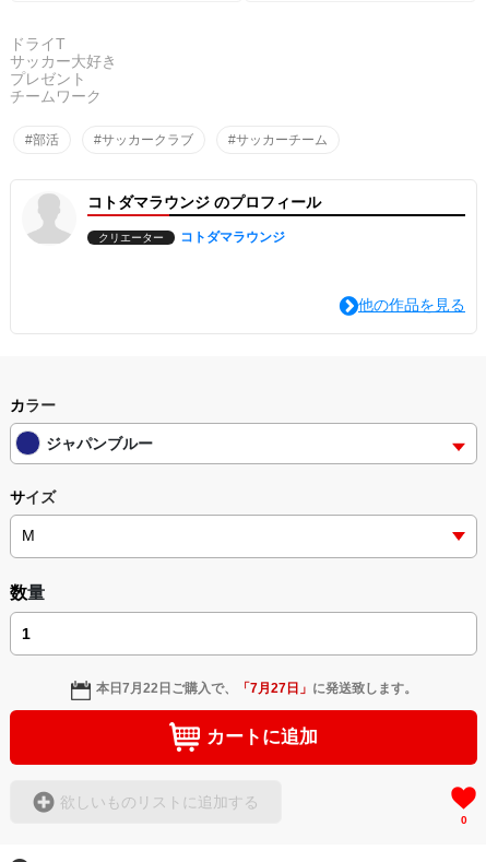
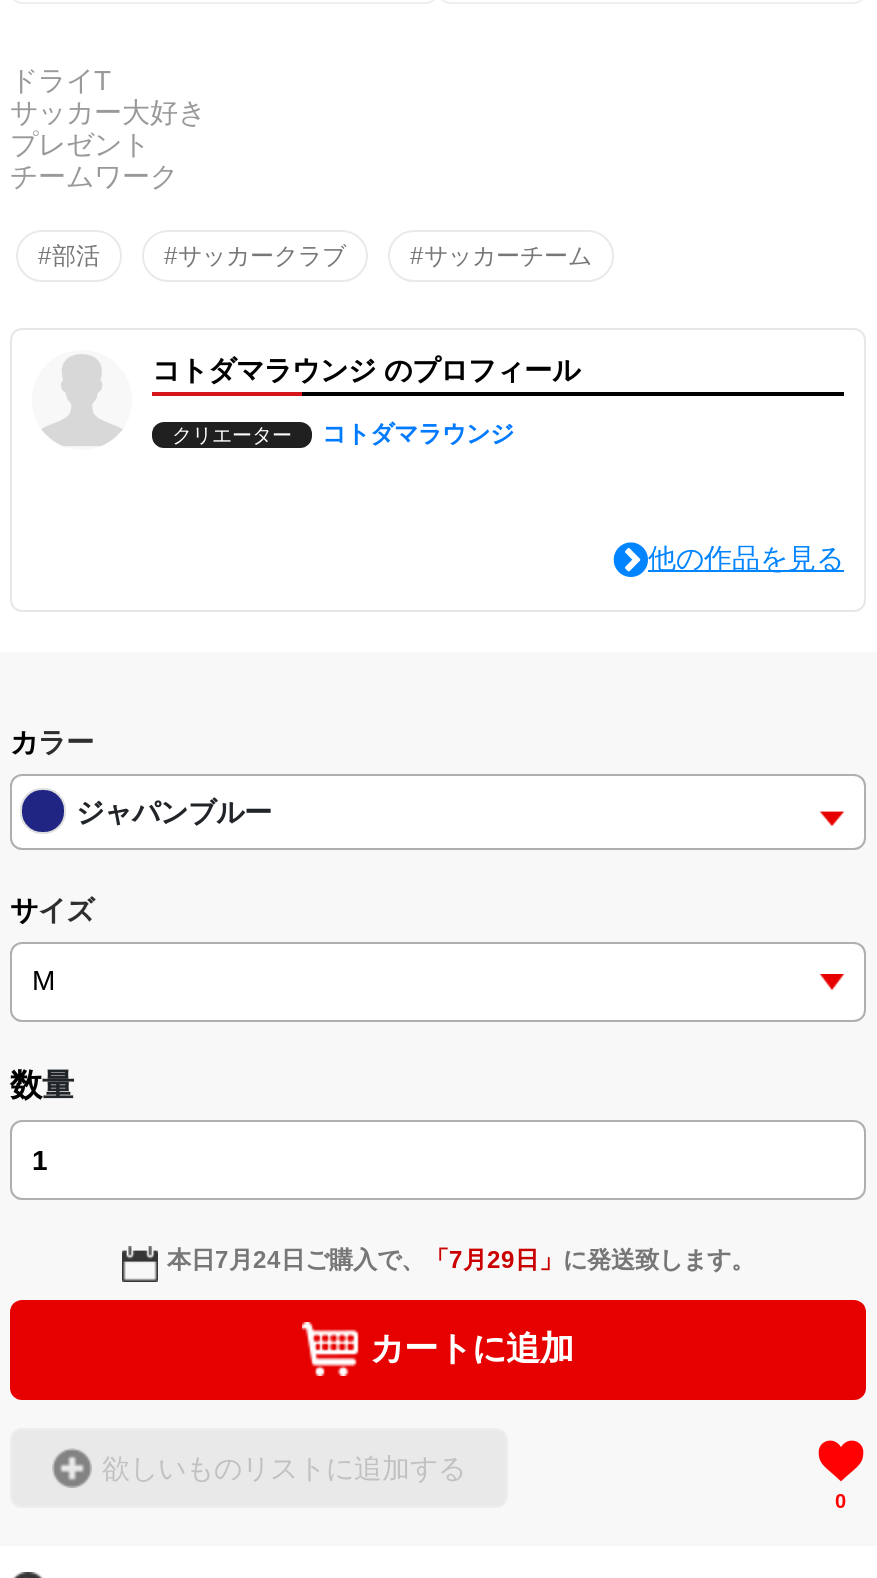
- 本日7月22日ご購入で、「7月27日」に発送致します。
+ 本日7月24日ご購入で、「7月29日」に発送致します。
